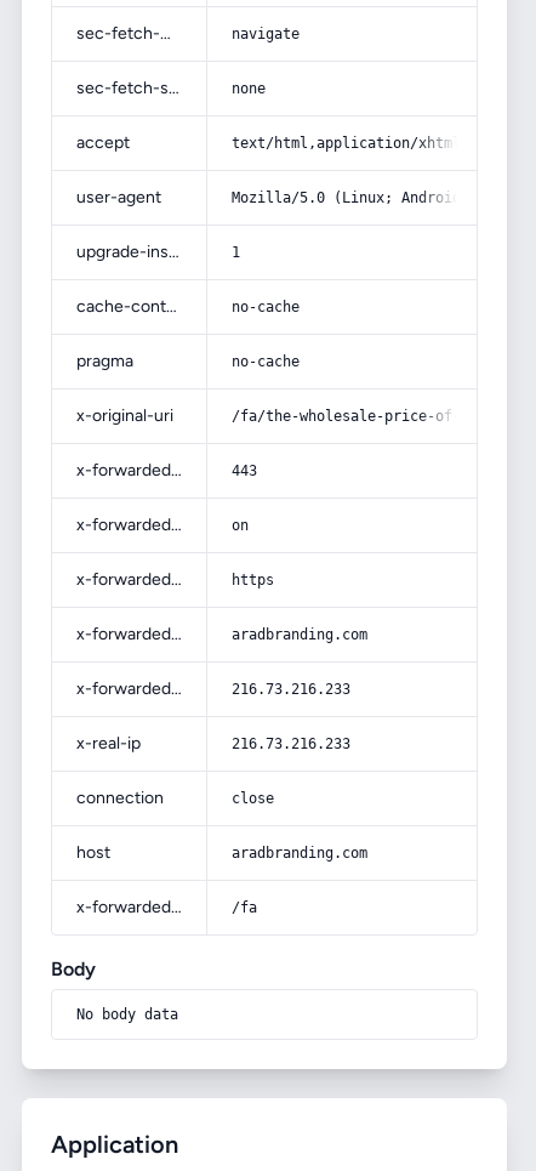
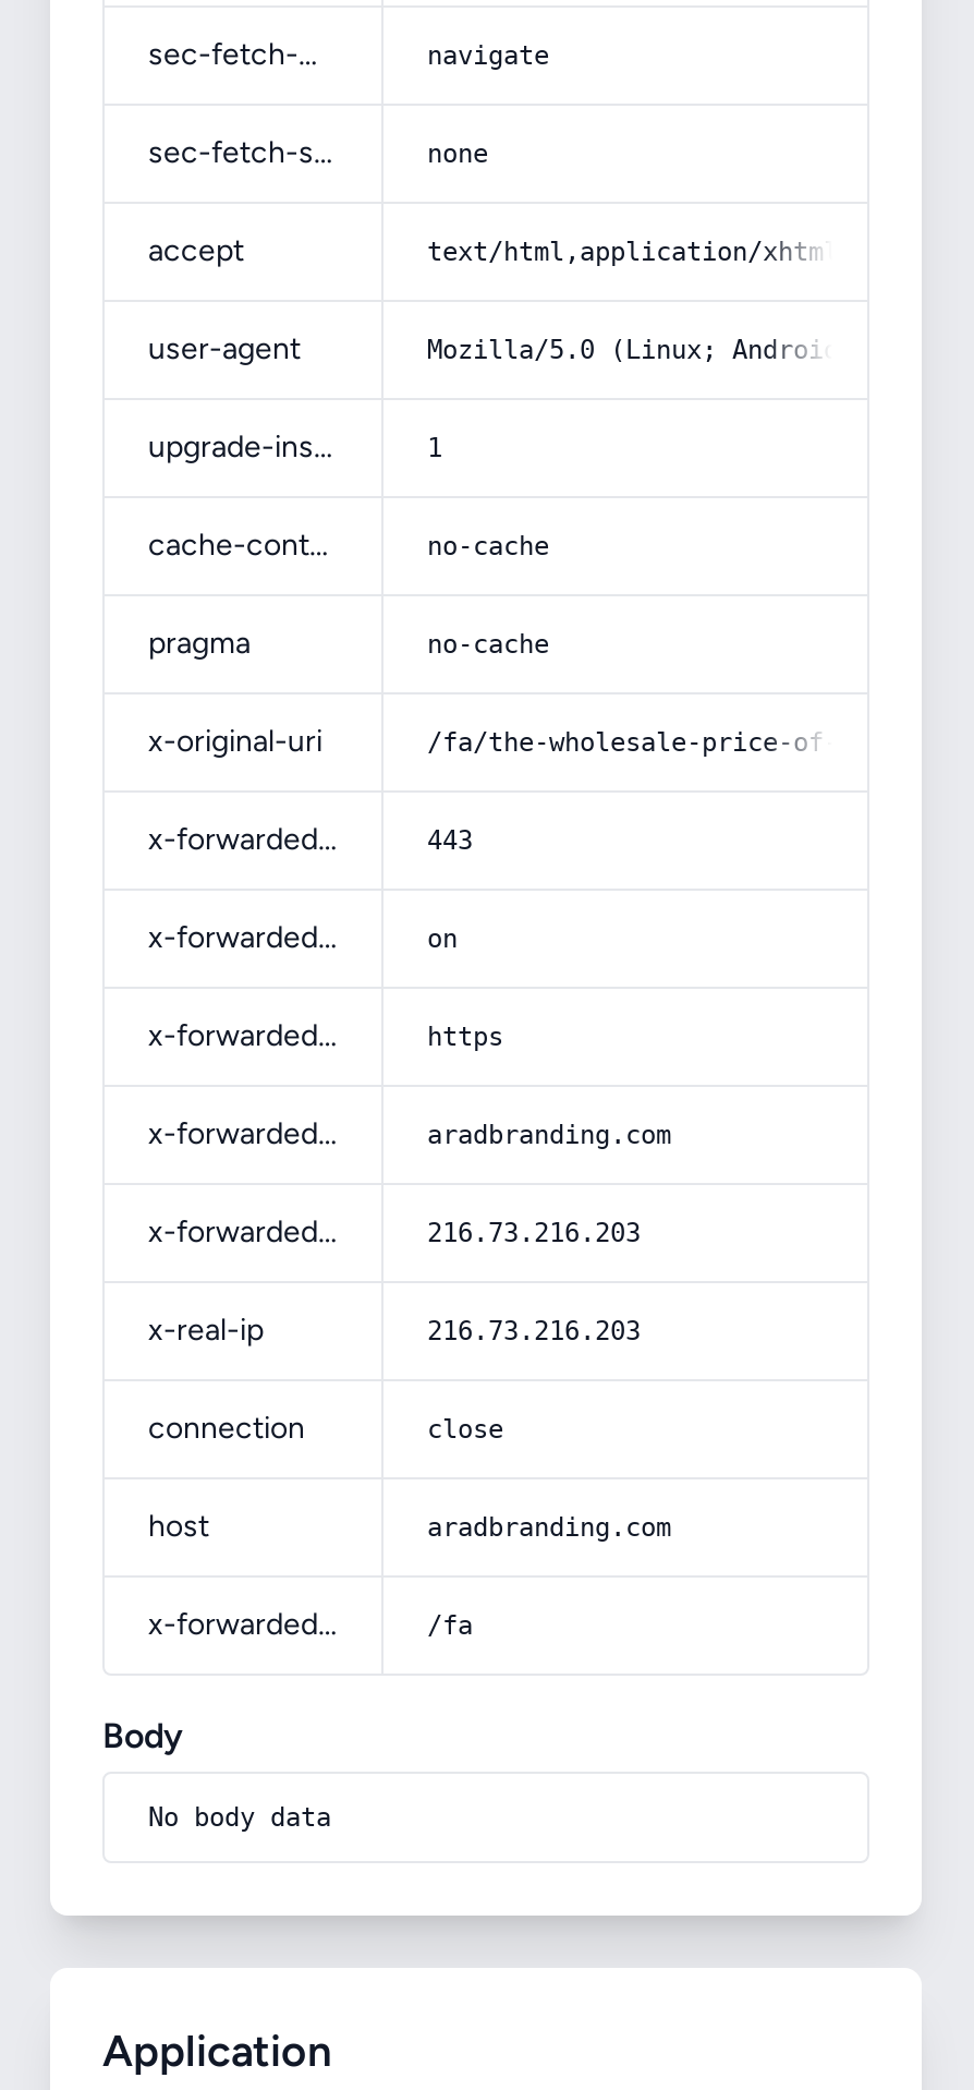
- 216.73.216.233
+ 216.73.216.203

- 216.73.216.233
+ 216.73.216.203
